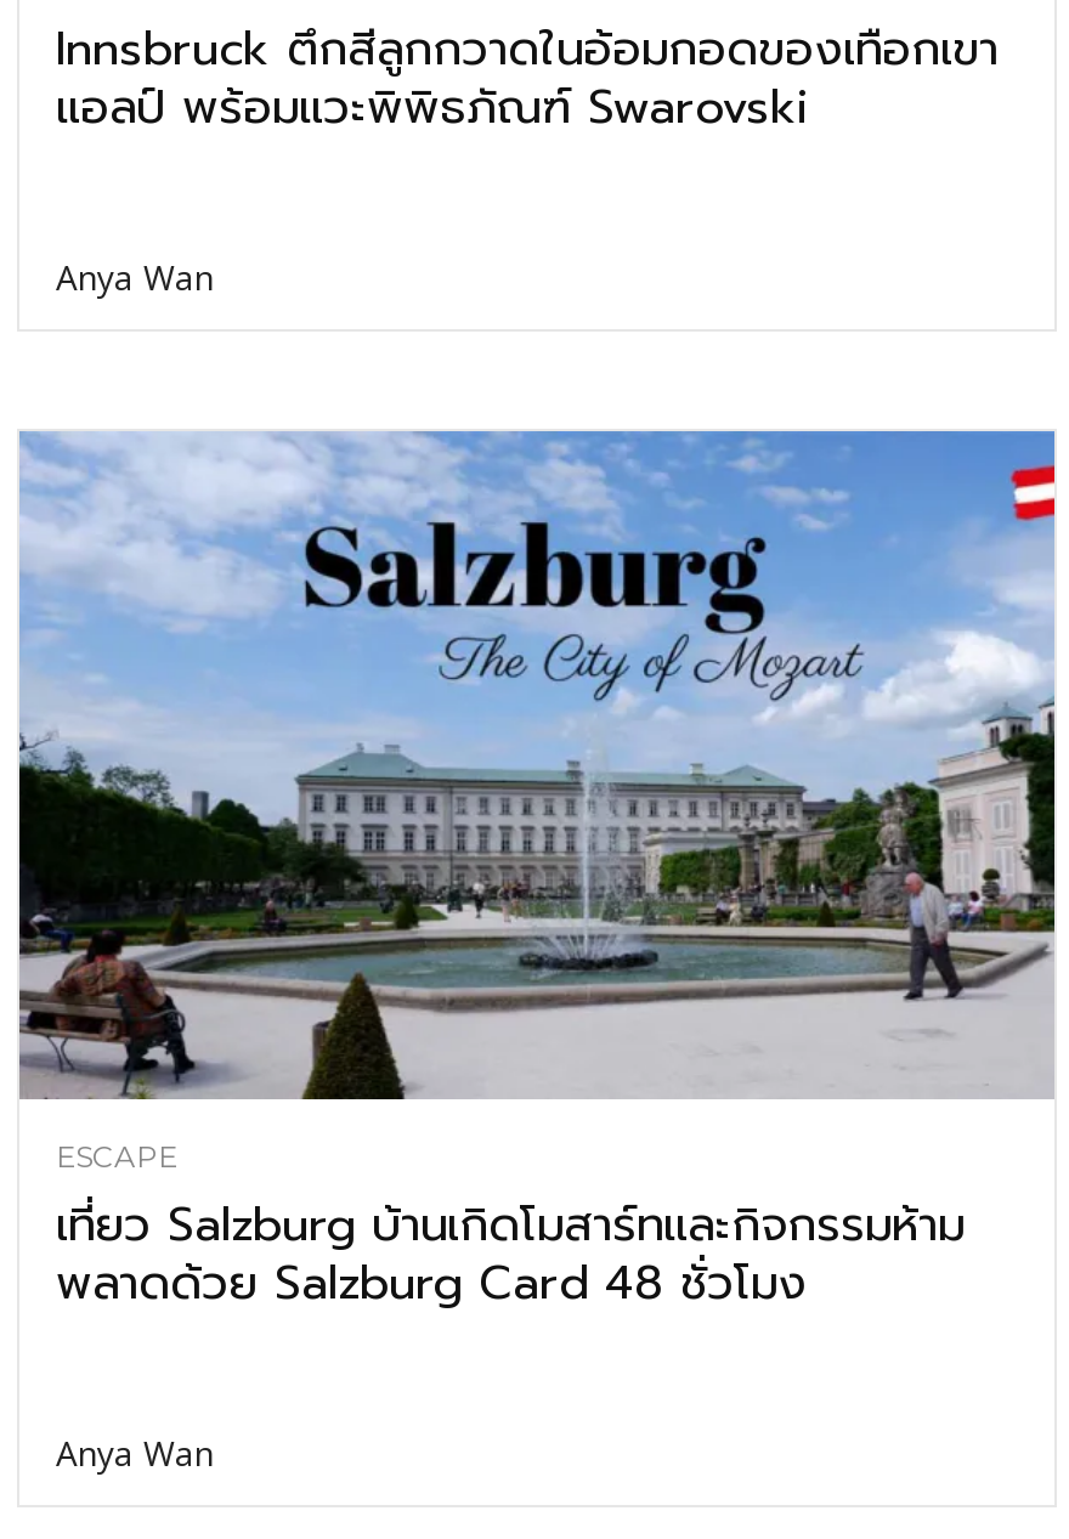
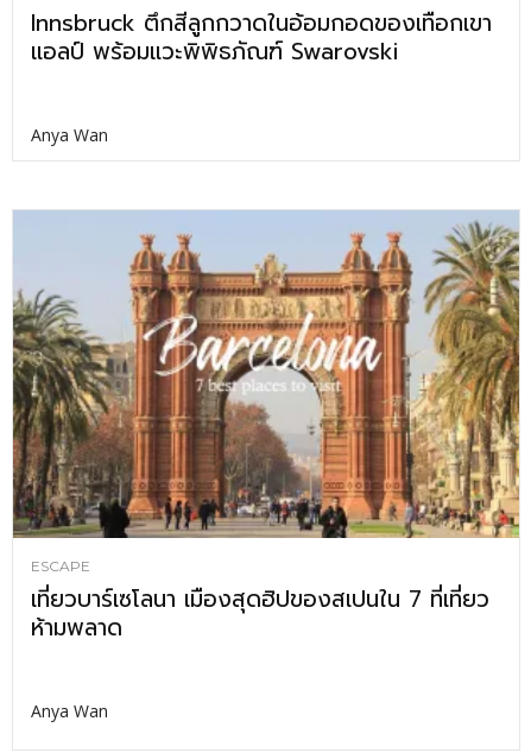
- [image]
- เที่ยว Salzburg บ้านเกิดโมสาร์ทและกิจกรรมห้าม
- พลาดด้วย Salzburg Card 48 ชั่วโมง
+ [image]
+ เที่ยวบาร์เซโลนา เมืองสุดฮิปของสเปนใน 7 ที่เที่ยว
+ ห้ามพลาด
